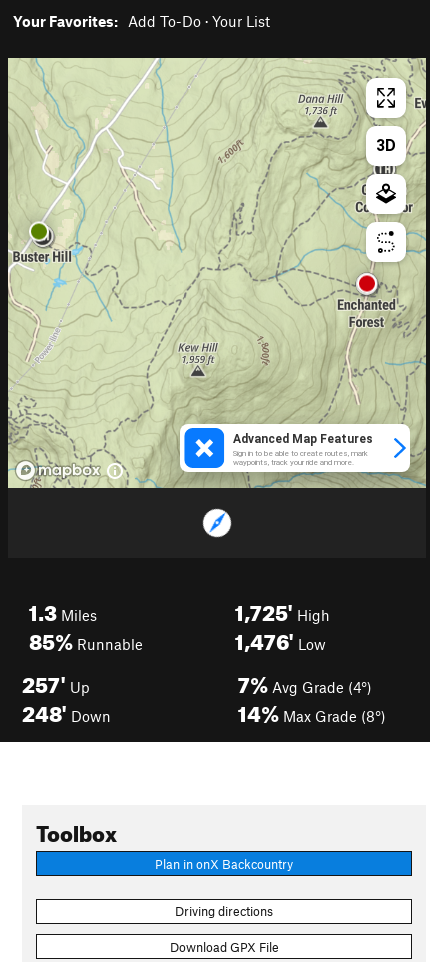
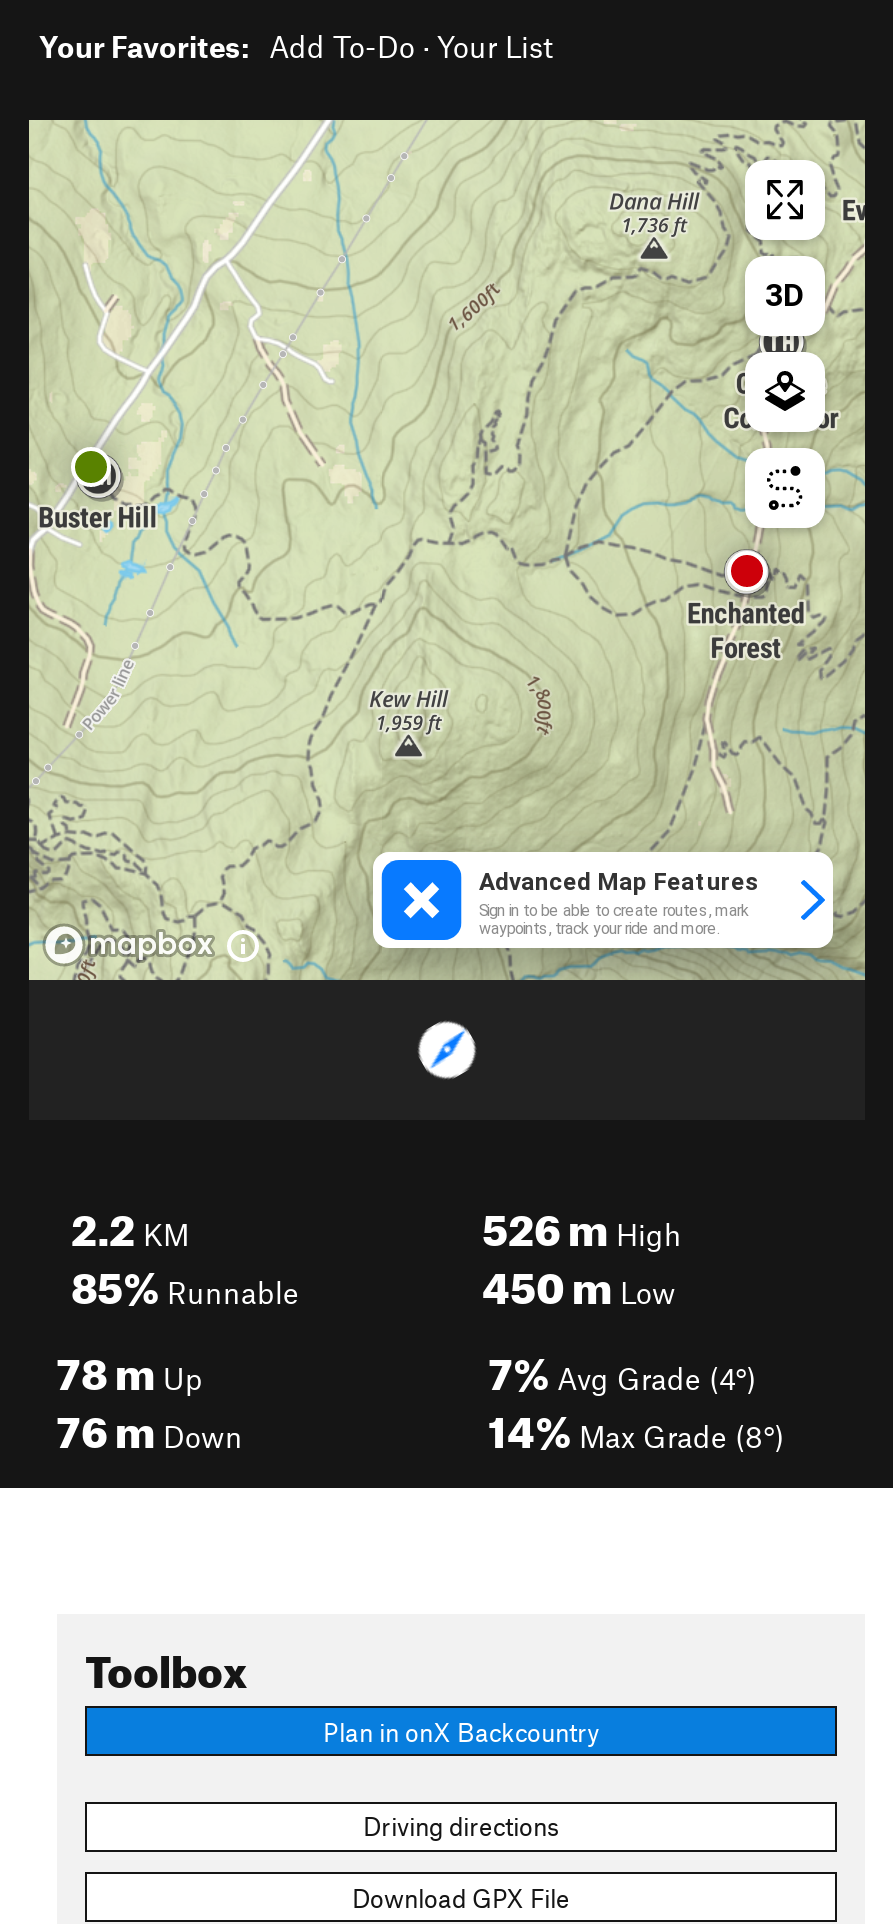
- 1,725' High
- 1,476'Low
- 257' Up
- 248' Down
+ 526m High
+ 450mLow
+ 78m Up
+ 76m Down

- 1.3 Miles
+ 2.2 KM
